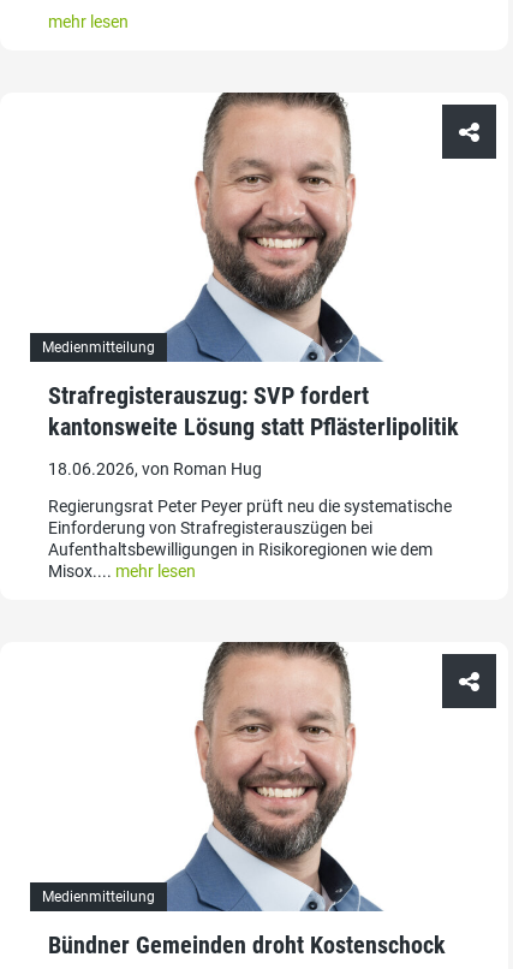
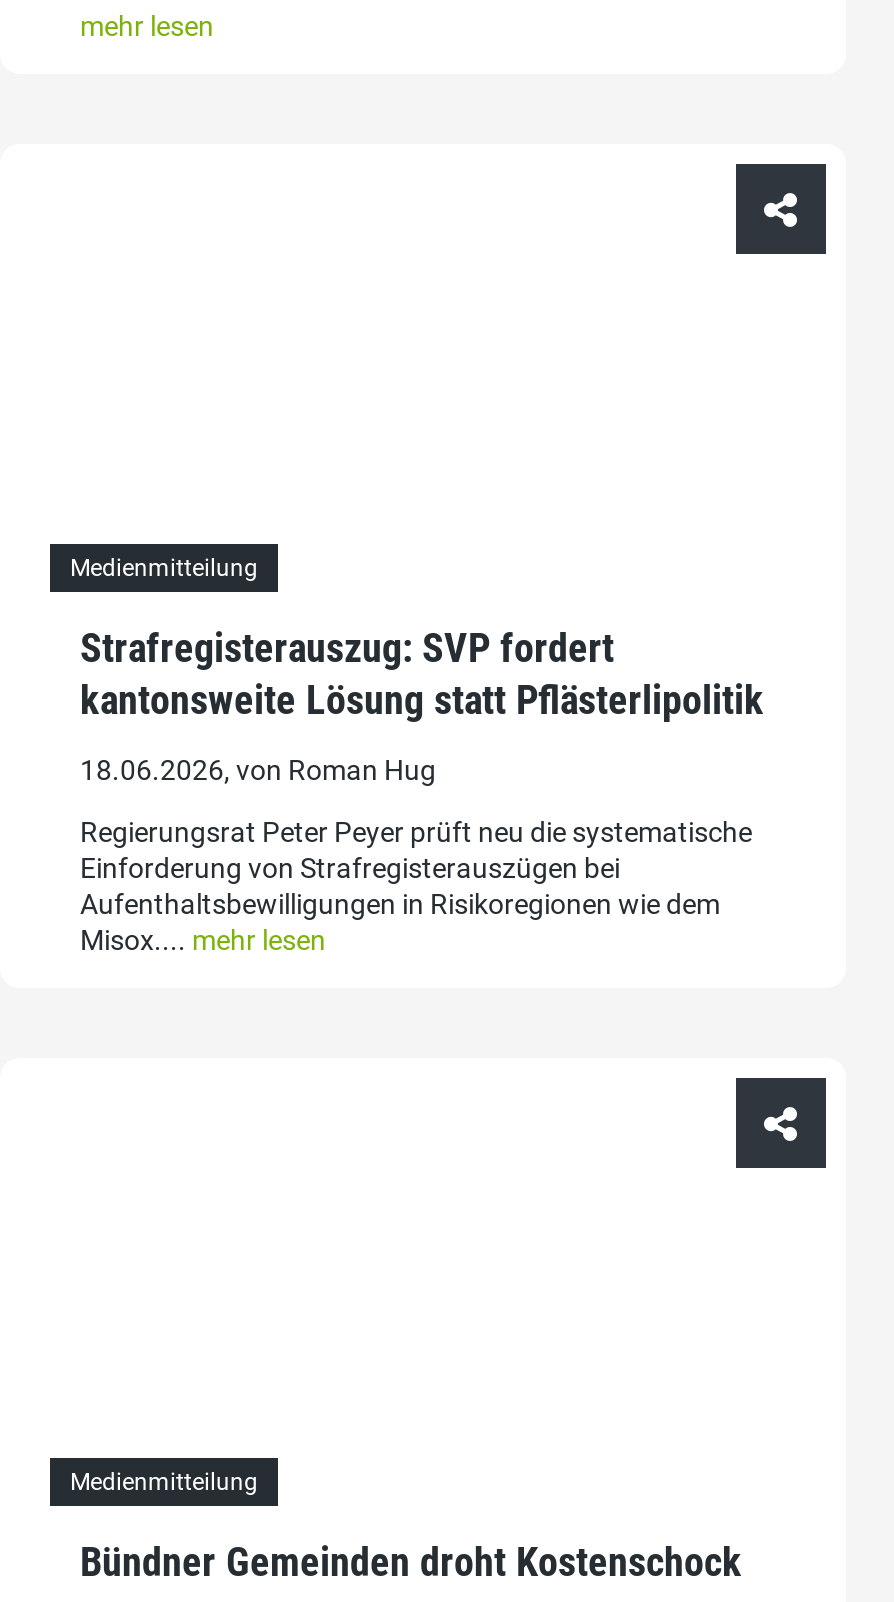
- [image]

- [image]
